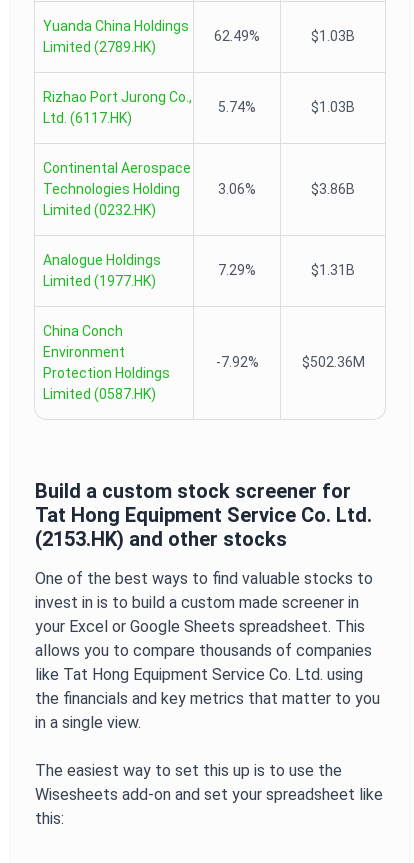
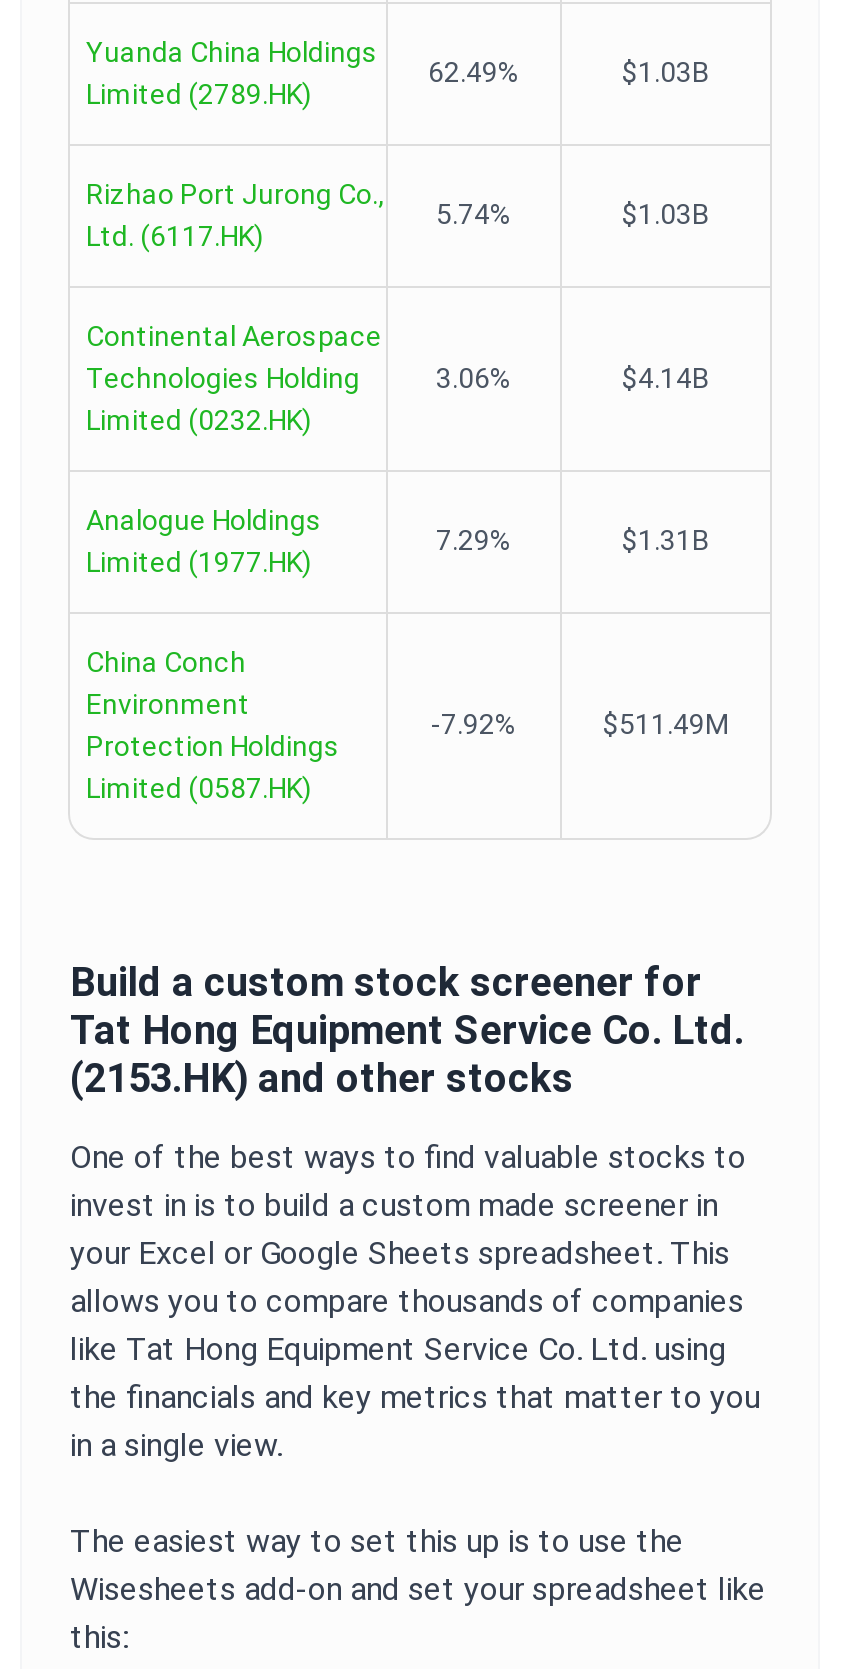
- $3.86B
+ $4.14B

- $502.36M
+ $511.49M
